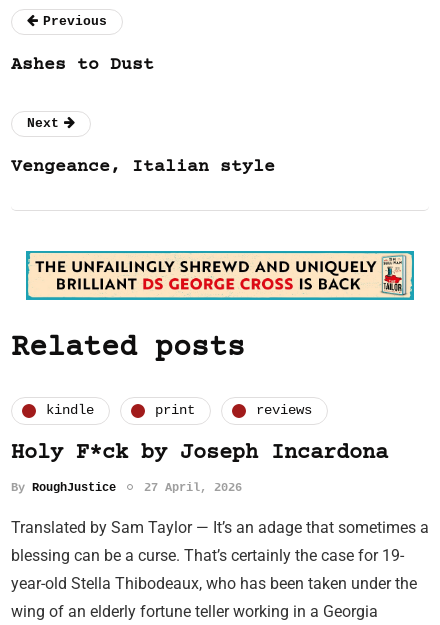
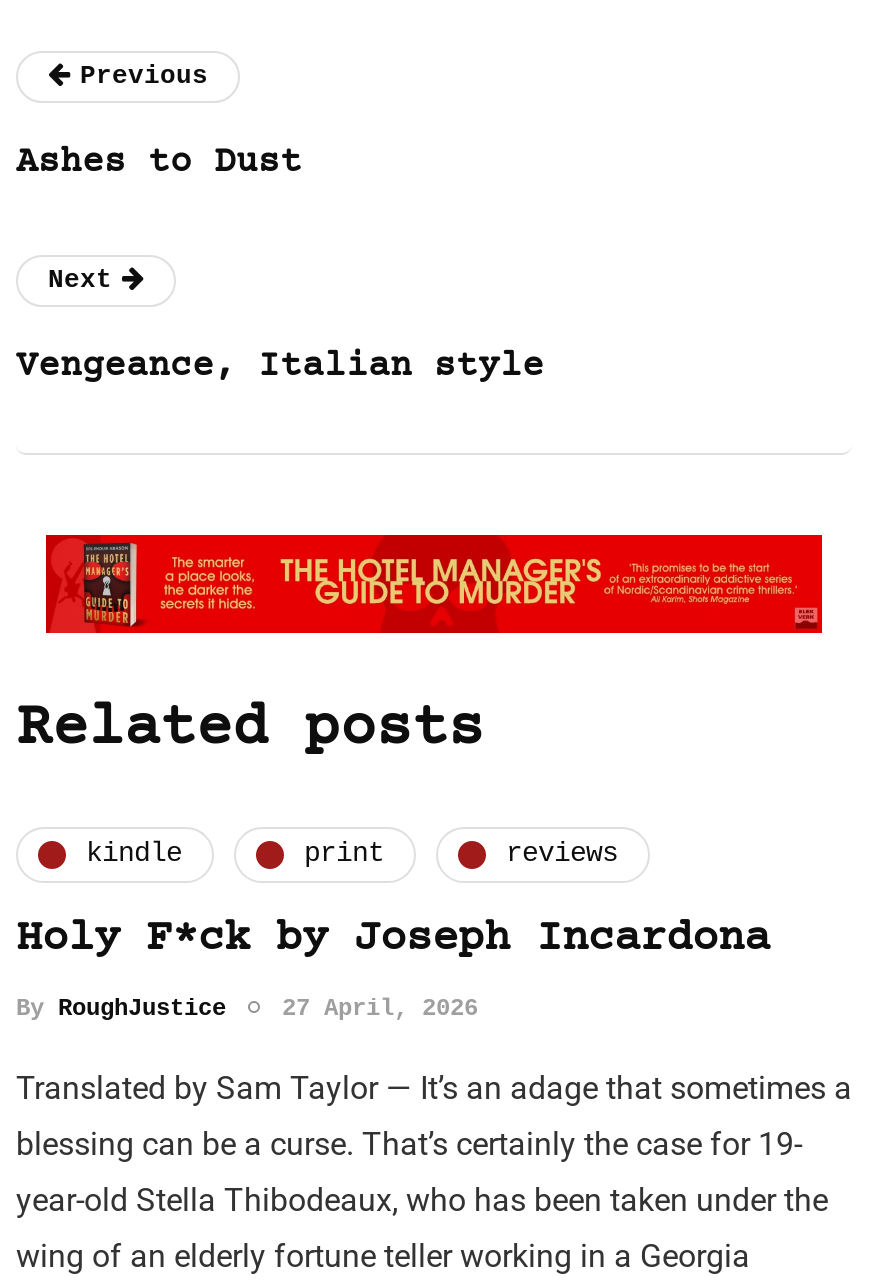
- [image]
+ [image]
